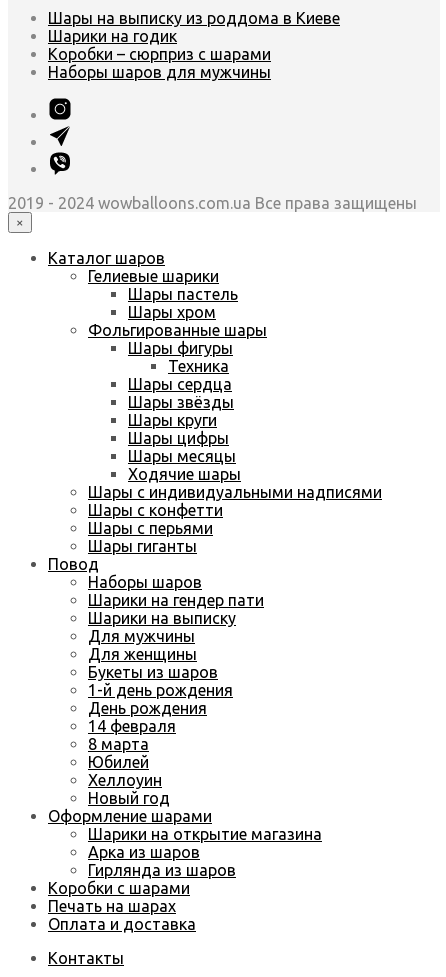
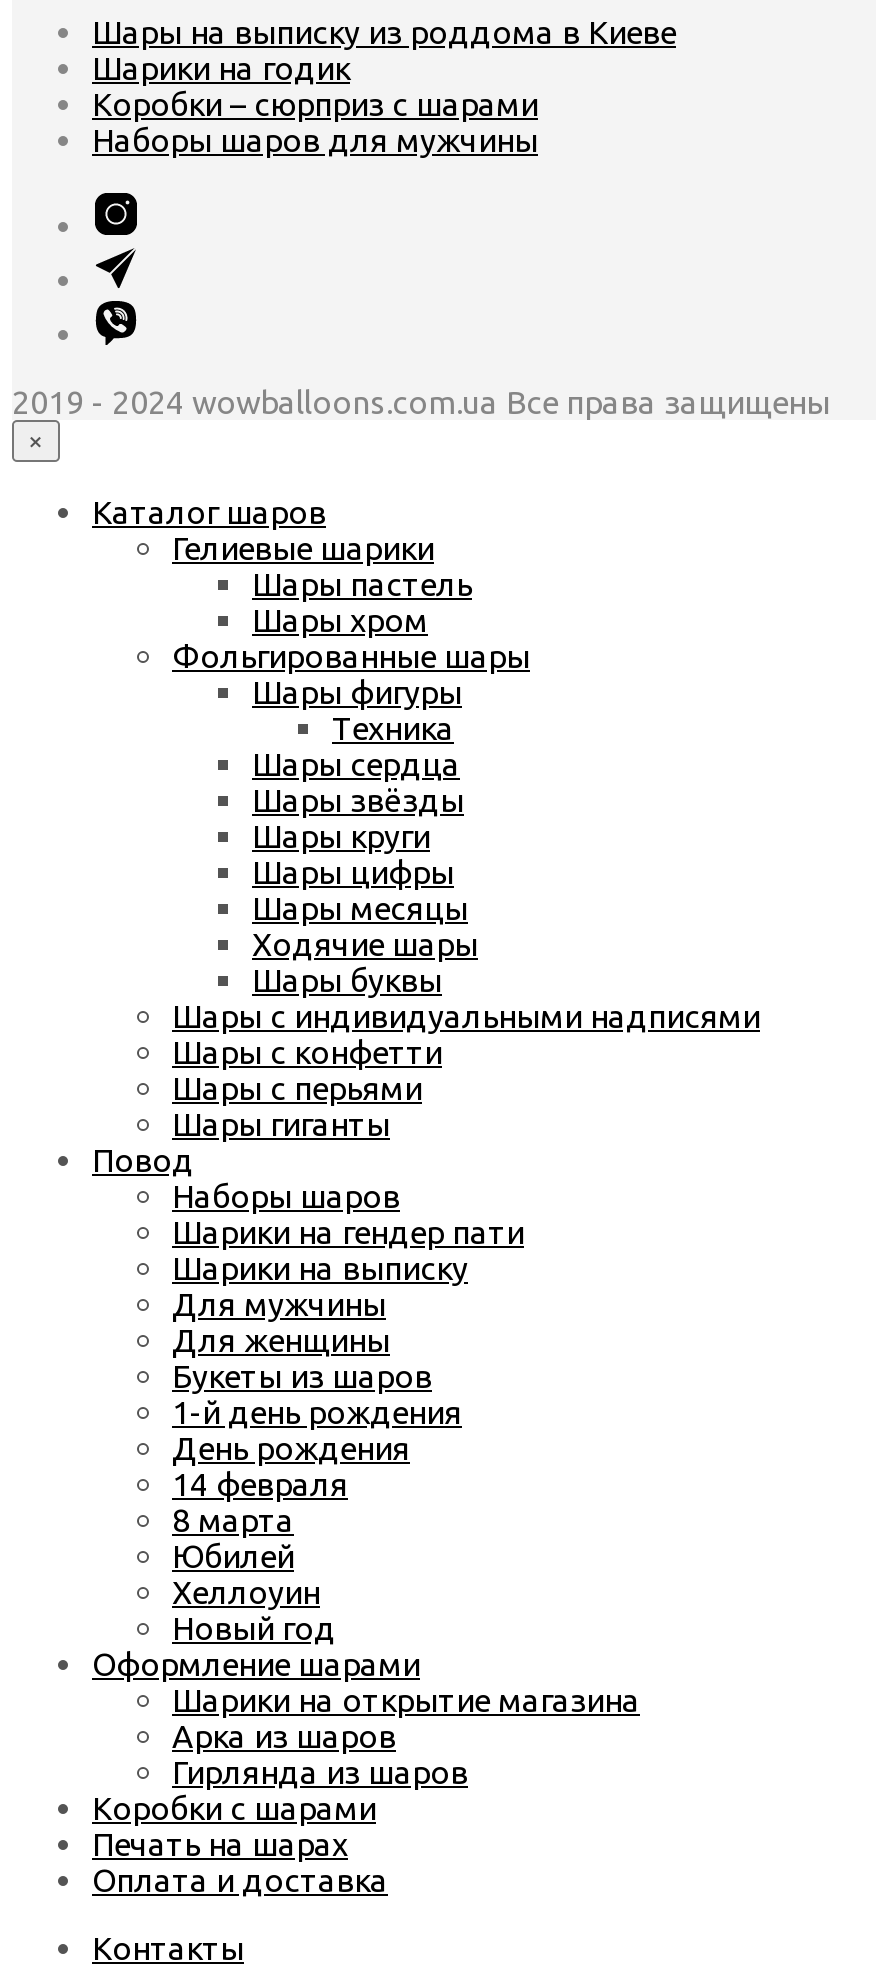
+ Шары буквы
